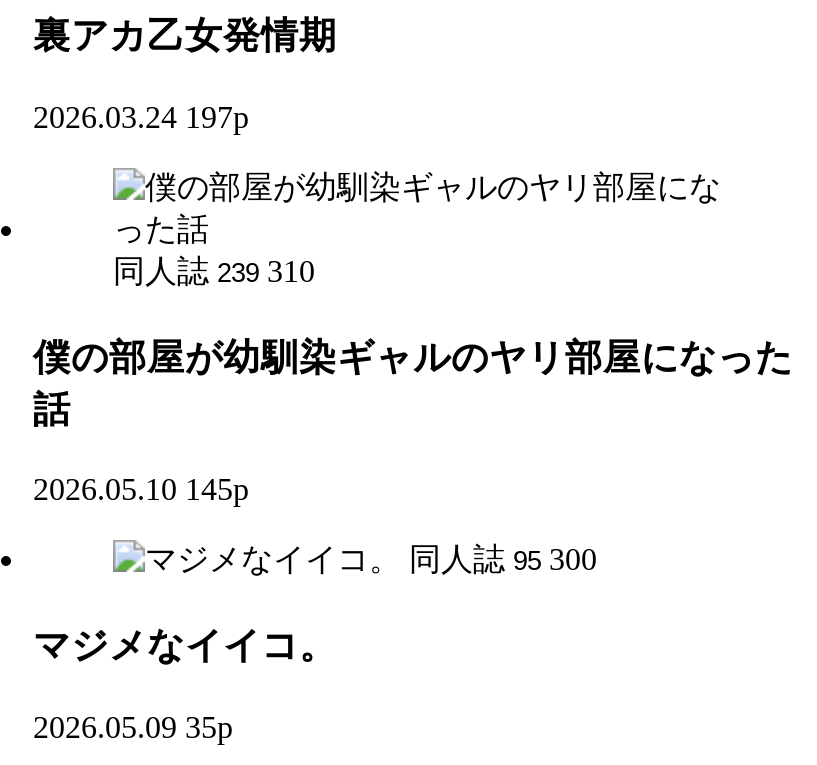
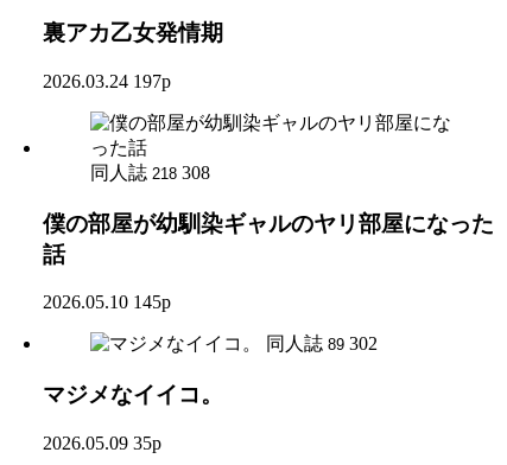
- 同人誌 239 310
+ 同人誌 218 308

- 同人誌 95 300
+ 同人誌 89 302
